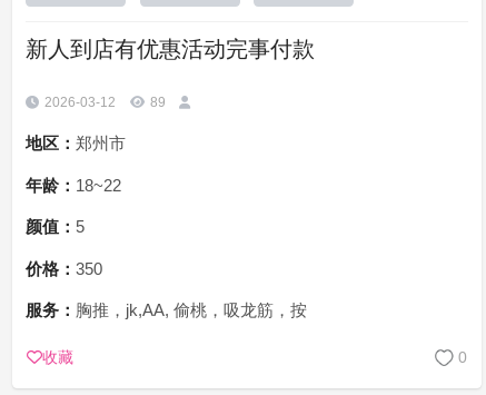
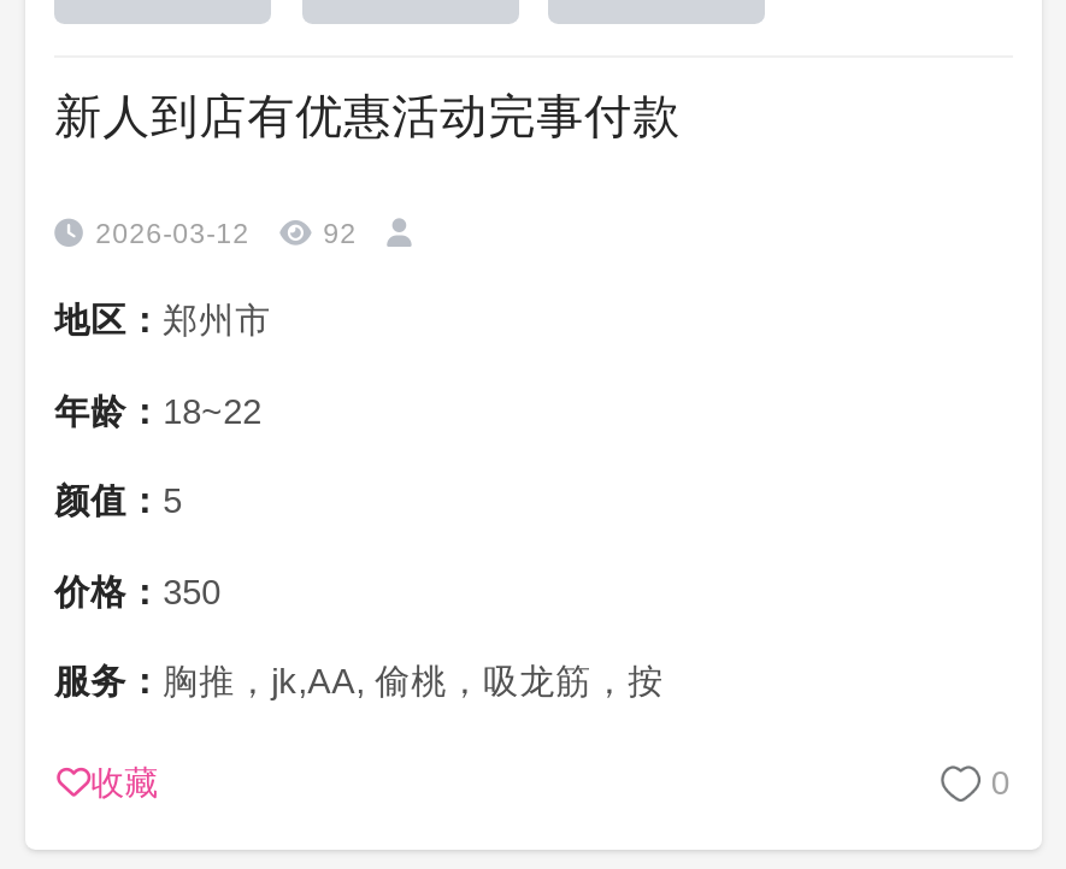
- 89
+ 92
